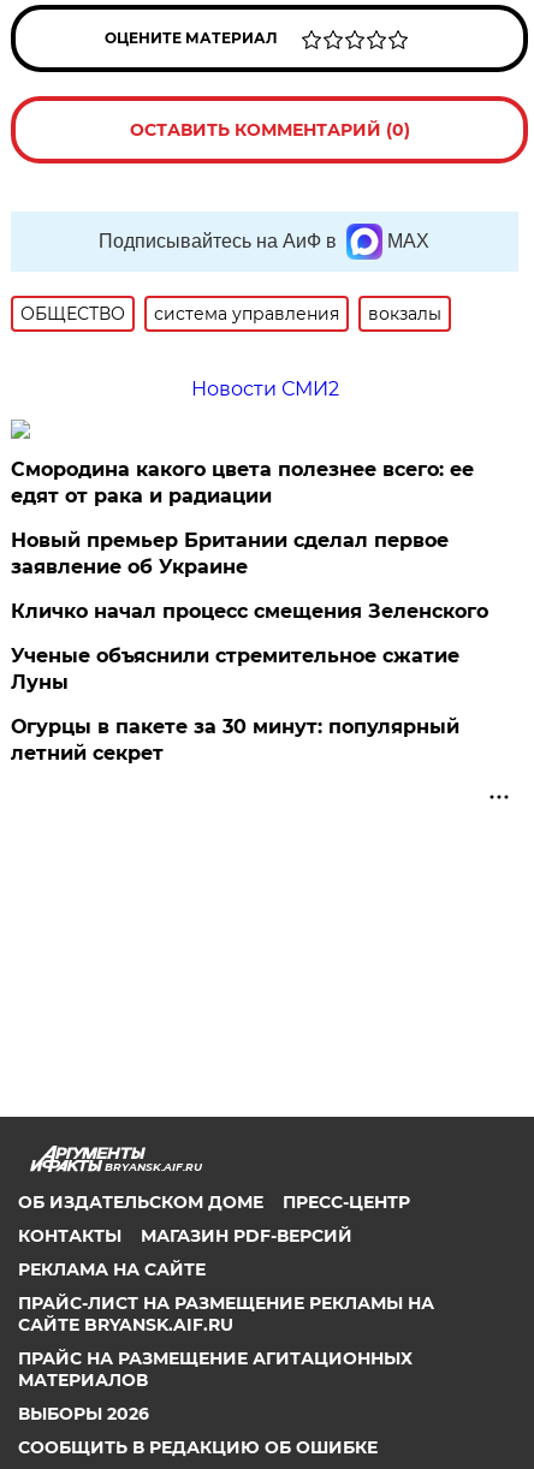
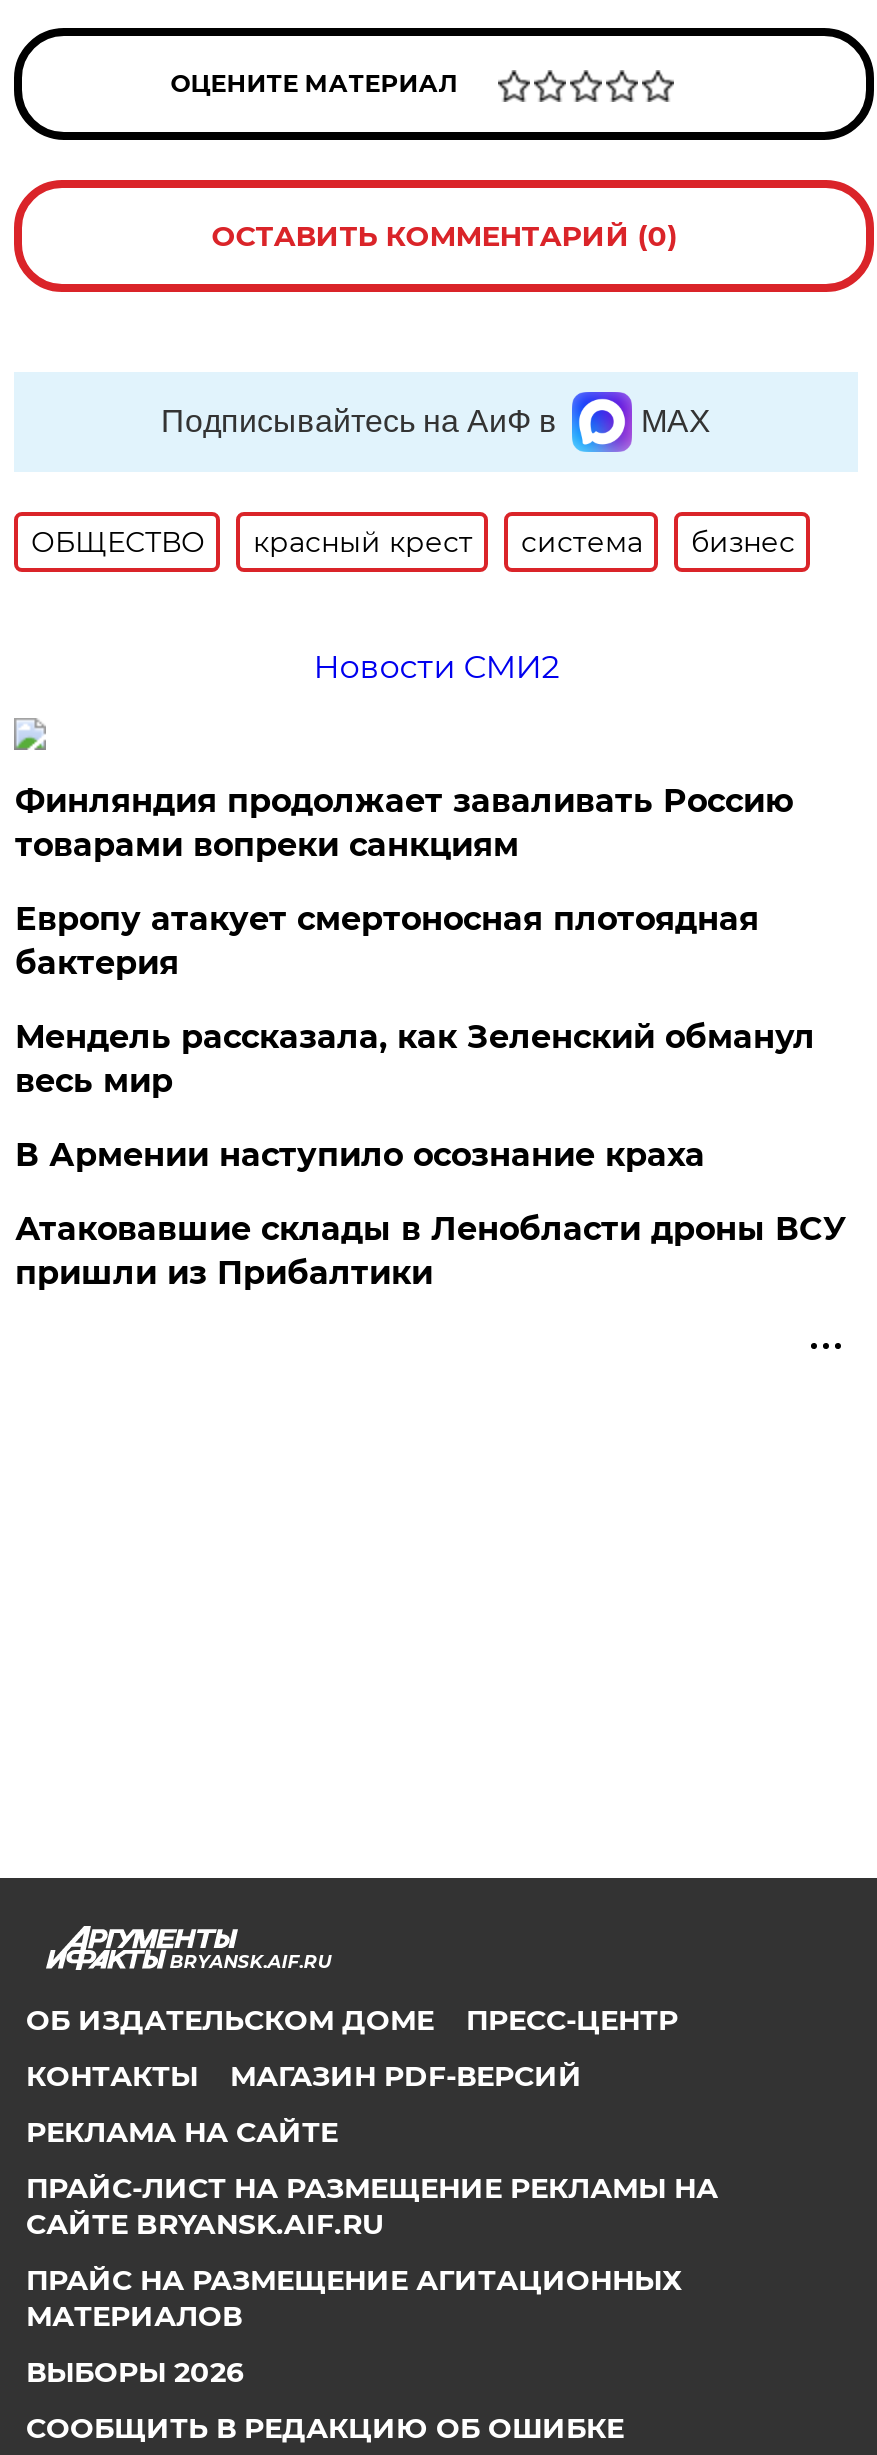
- система управления
- вокзалы
+ красный крест
+ система
+ бизнес

- Смородина какого цвета полезнее всего: ее
- едят от рака и радиации
+ Финляндия продолжает заваливать Россию
+ товарами вопреки санкциям

- Новый премьер Британии сделал первое
- заявление об Украине
+ Европу атакует смертоносная плотоядная
+ бактерия

- Кличко начал процесс смещения Зеленского
+ Мендель рассказала, как Зеленский обманул
+ весь мир

- Ученые объяснили стремительное сжатие
- Луны
+ В Армении наступило осознание краха

- Огурцы в пакете за 30 минут: популярный
- летний секрет
+ Атаковавшие склады в Ленобласти дроны ВСУ
+ пришли из Прибалтики
